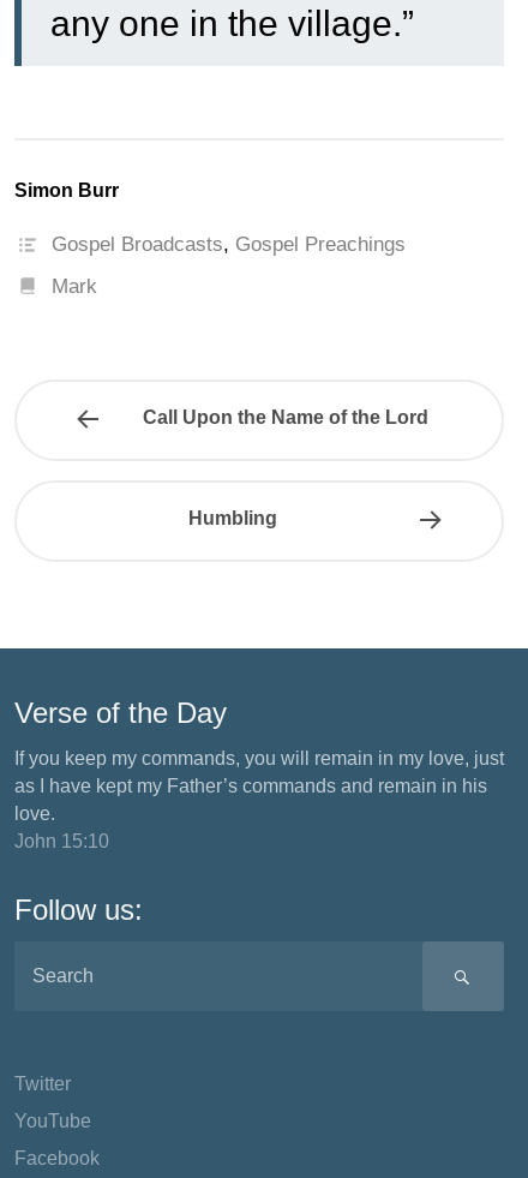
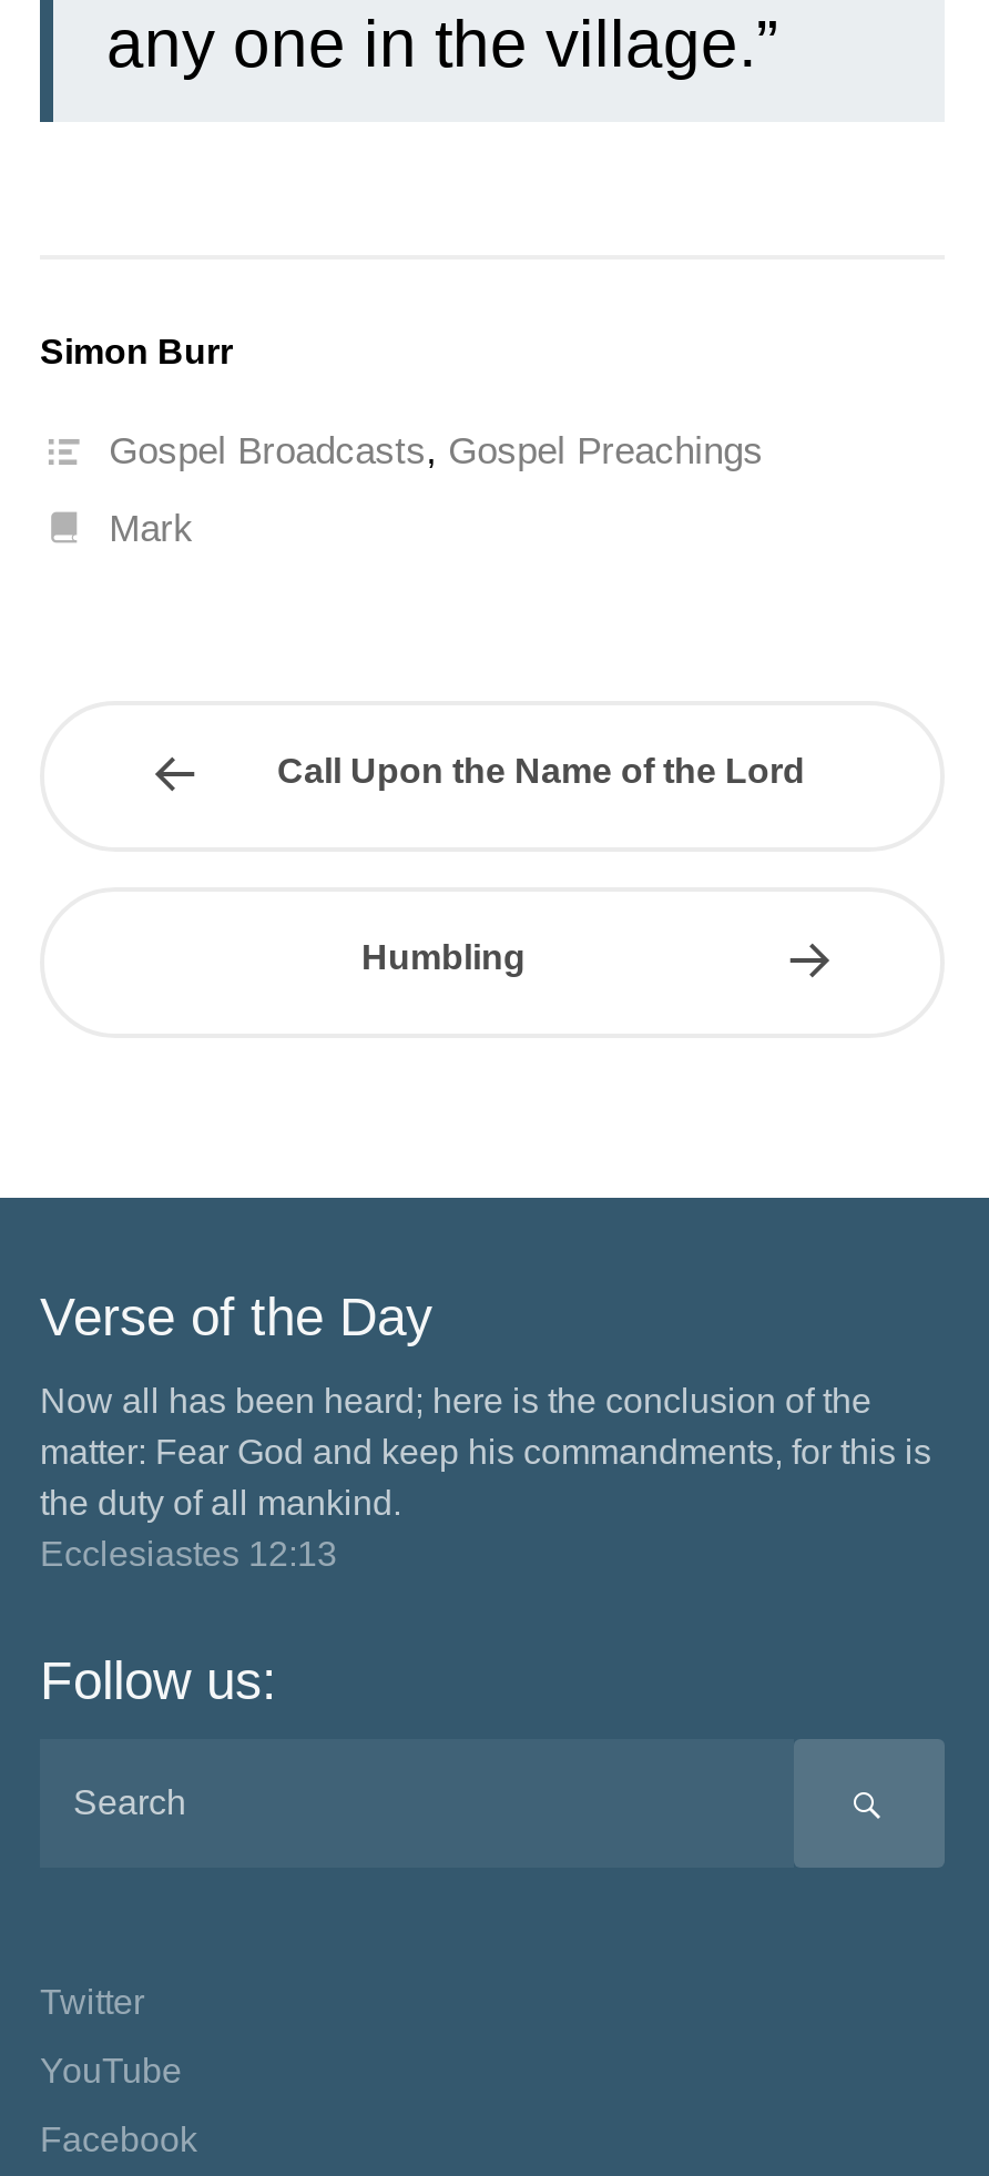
- If you keep my commands, you will remain in my love, just
- as I have kept my Father’s commands and remain in his
- love.
- John 15:10
+ Now all has been heard; here is the conclusion of the
+ matter: Fear God and keep his commandments, for this is
+ the duty of all mankind.
+ Ecclesiastes 12:13
